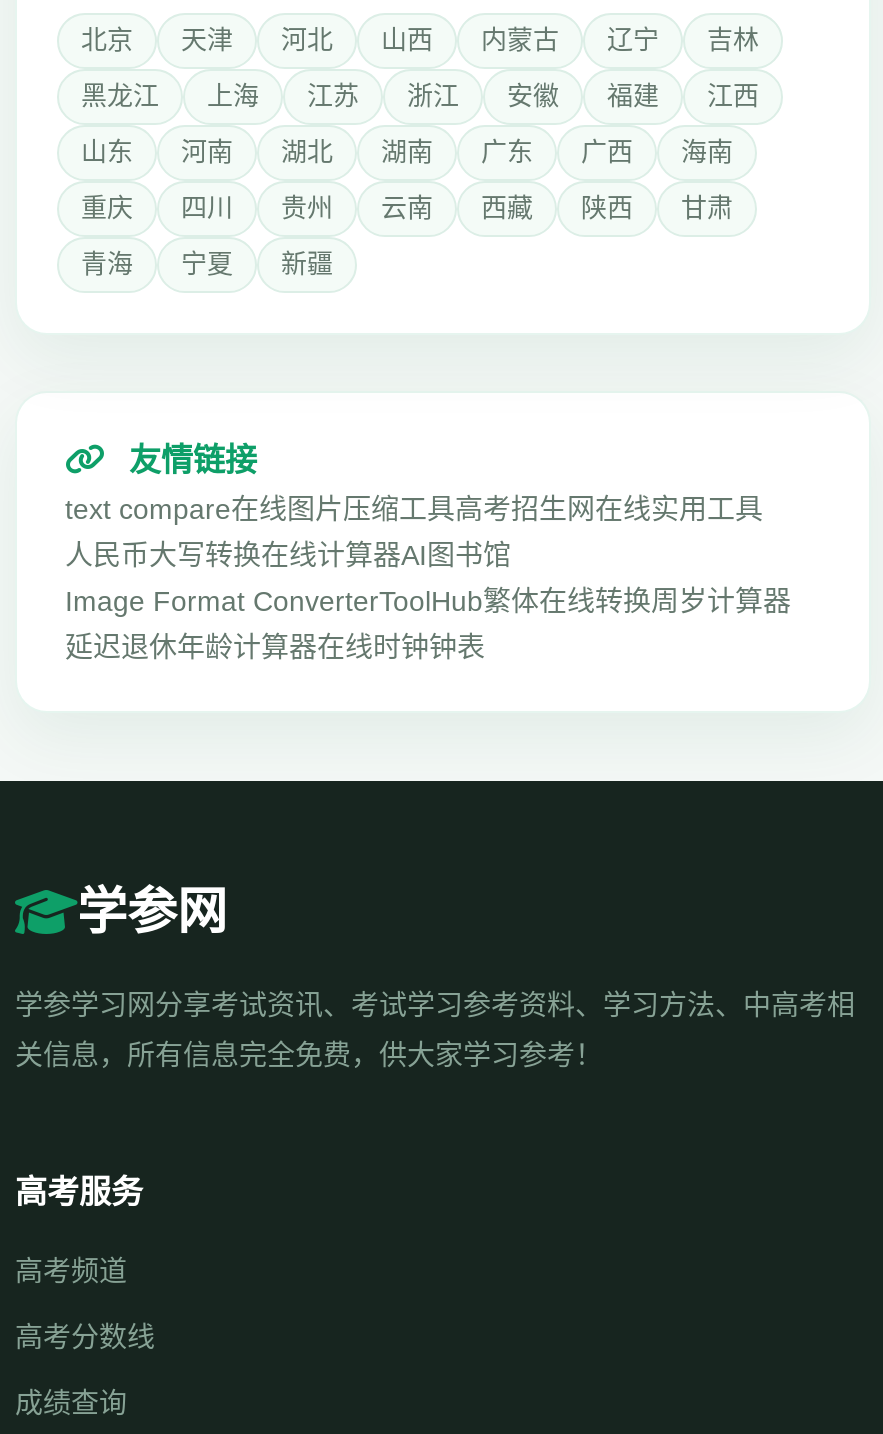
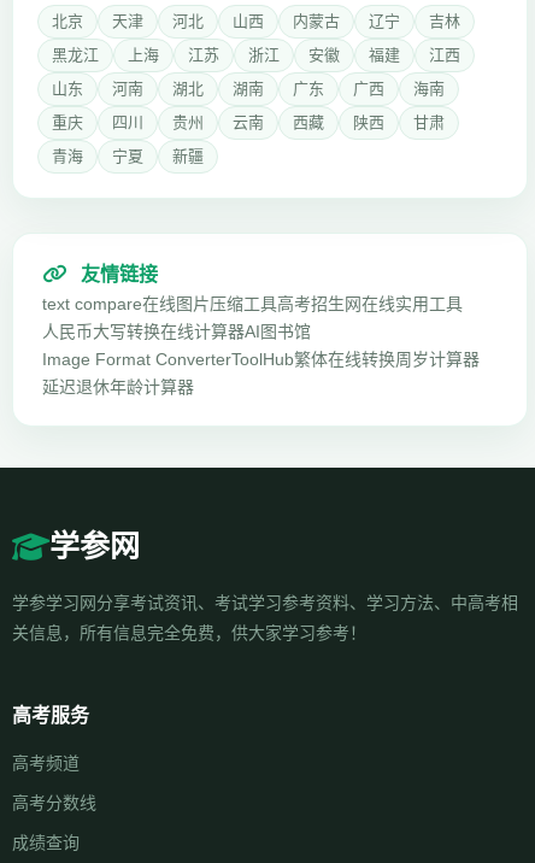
- 延迟退休年龄计算器在线时钟钟表
+ 延迟退休年龄计算器
